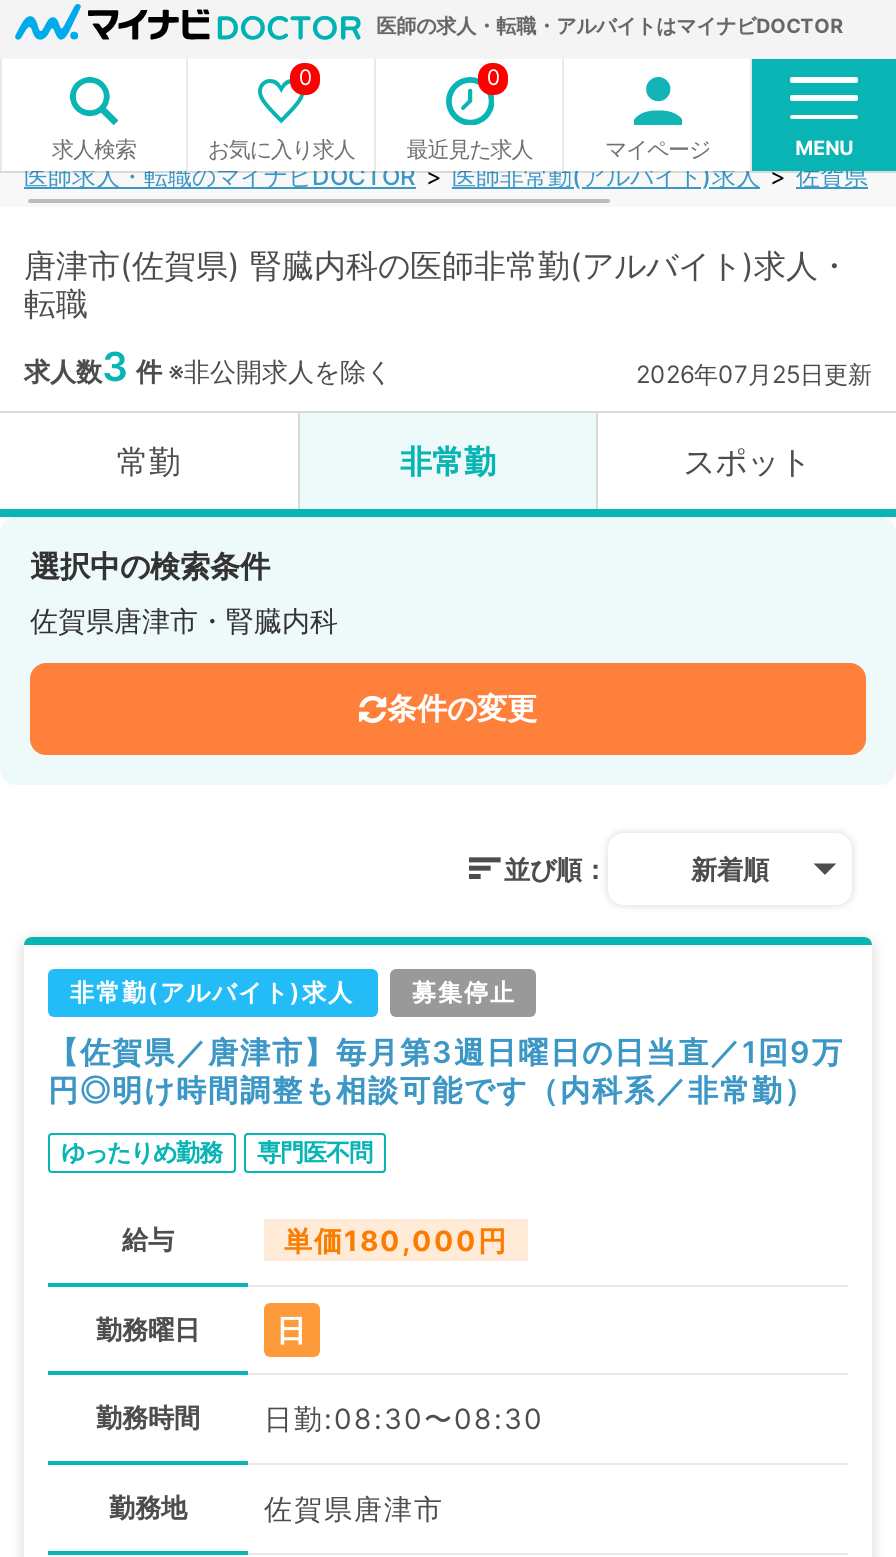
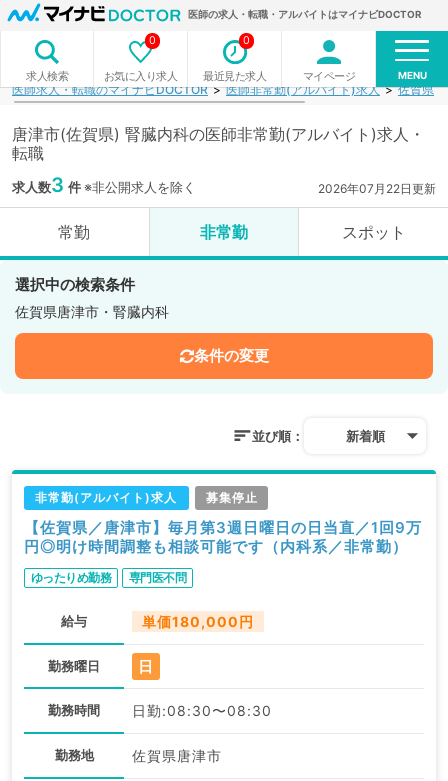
- 2026年07月25日更新
+ 2026年07月22日更新
